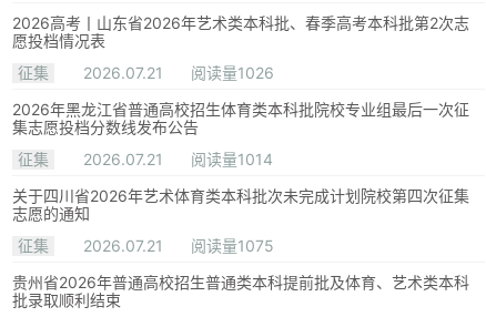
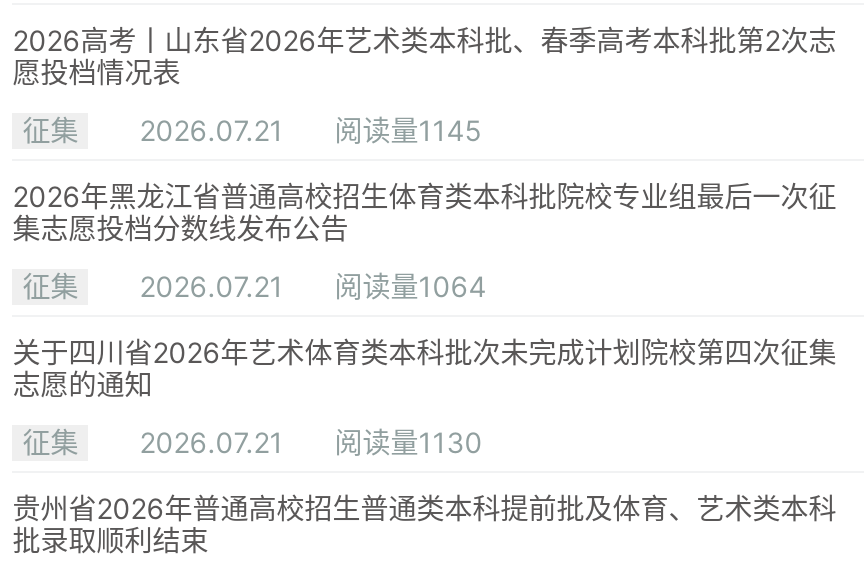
- 征集 2026.07.21 阅读量1026
+ 征集 2026.07.21 阅读量1145

- 征集 2026.07.21 阅读量1014
+ 征集 2026.07.21 阅读量1064

- 征集 2026.07.21 阅读量1075
+ 征集 2026.07.21 阅读量1130
